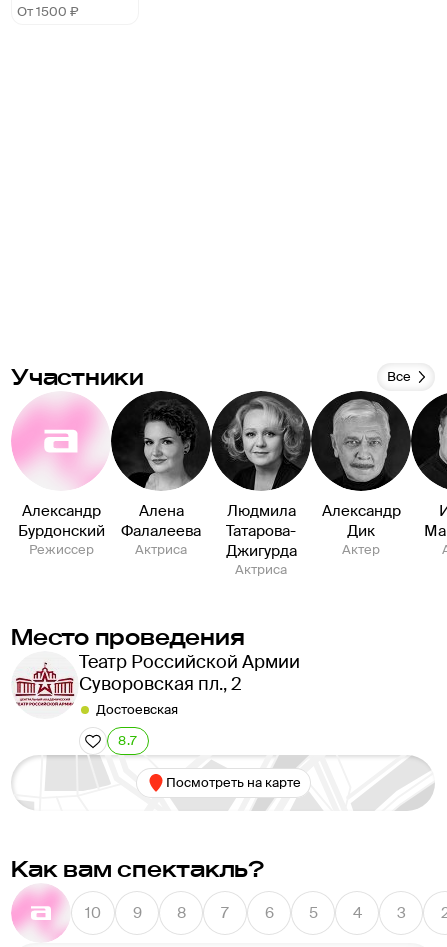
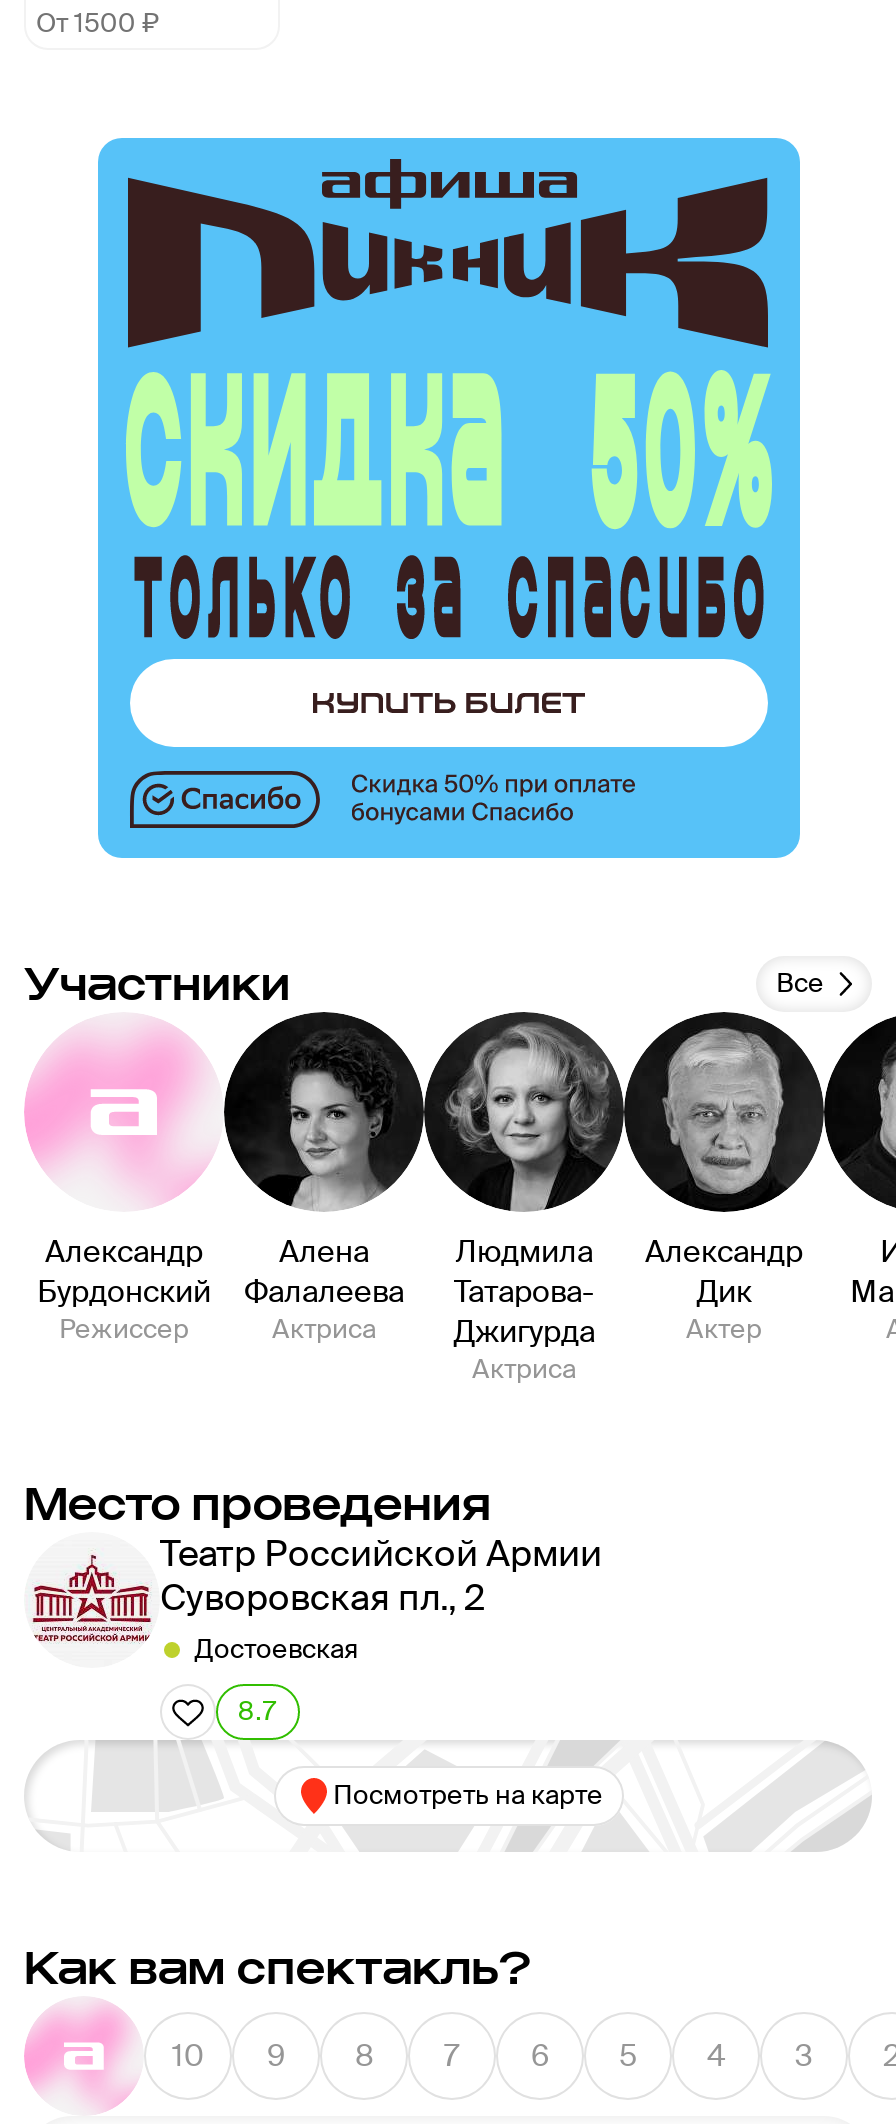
+ [image]
